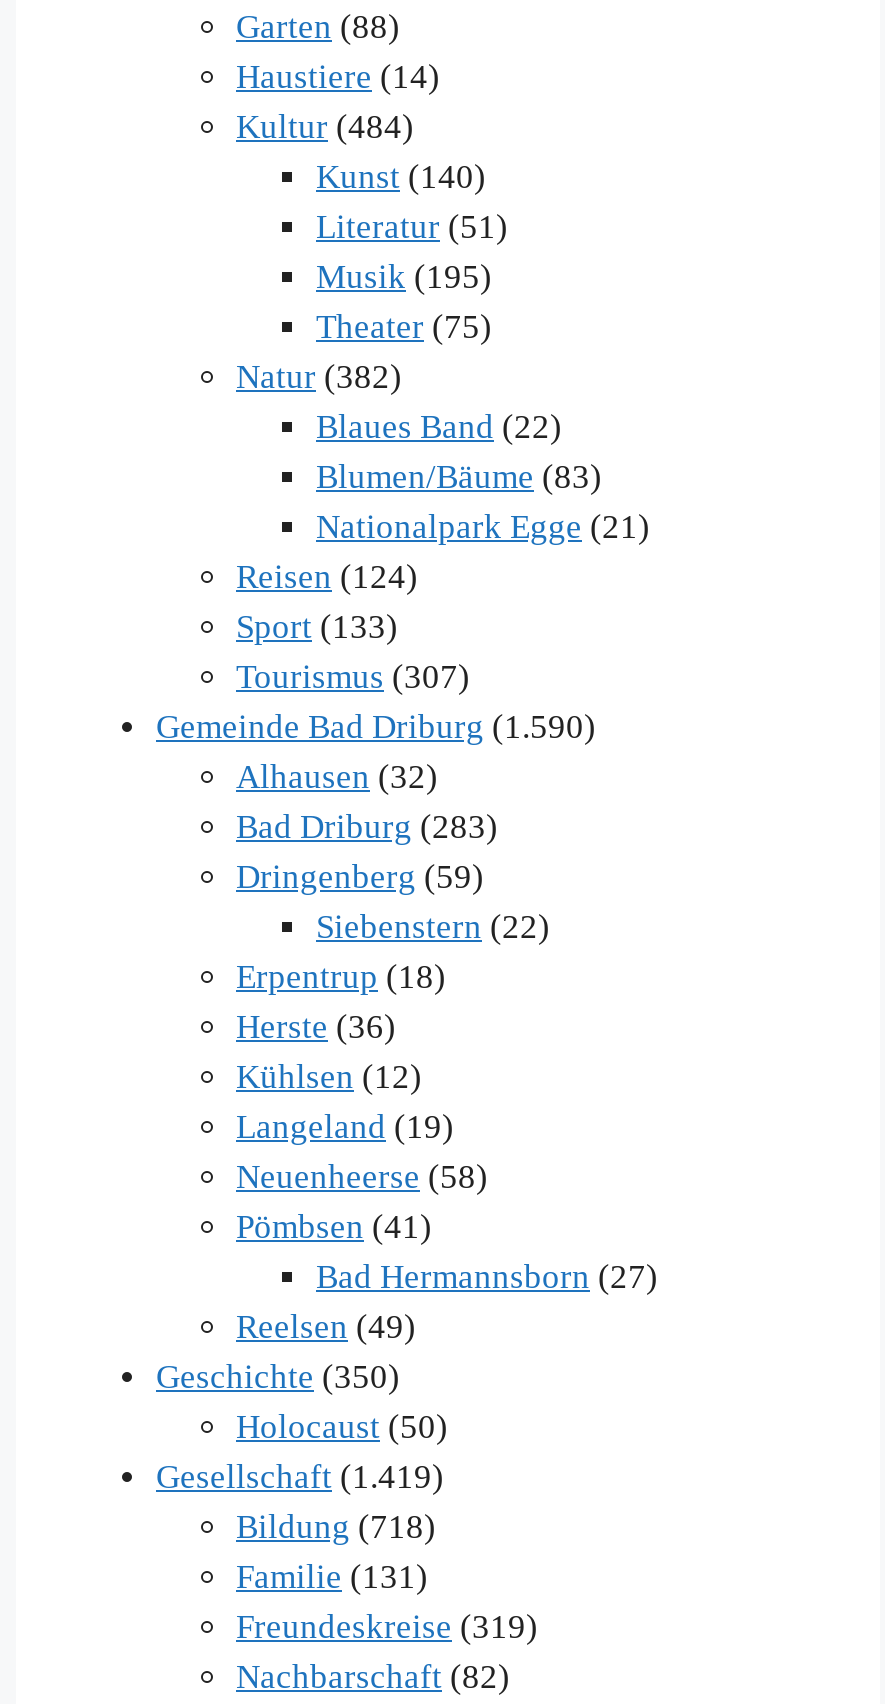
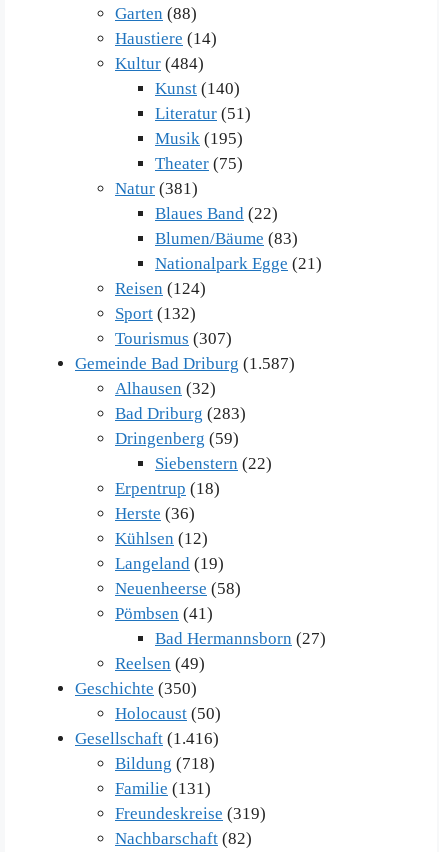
- Natur (382)
+ Natur (381)

- Sport (133)
+ Sport (132)

- Gemeinde Bad Driburg (1.590)
+ Gemeinde Bad Driburg (1.587)

- Gesellschaft (1.419)
+ Gesellschaft (1.416)
